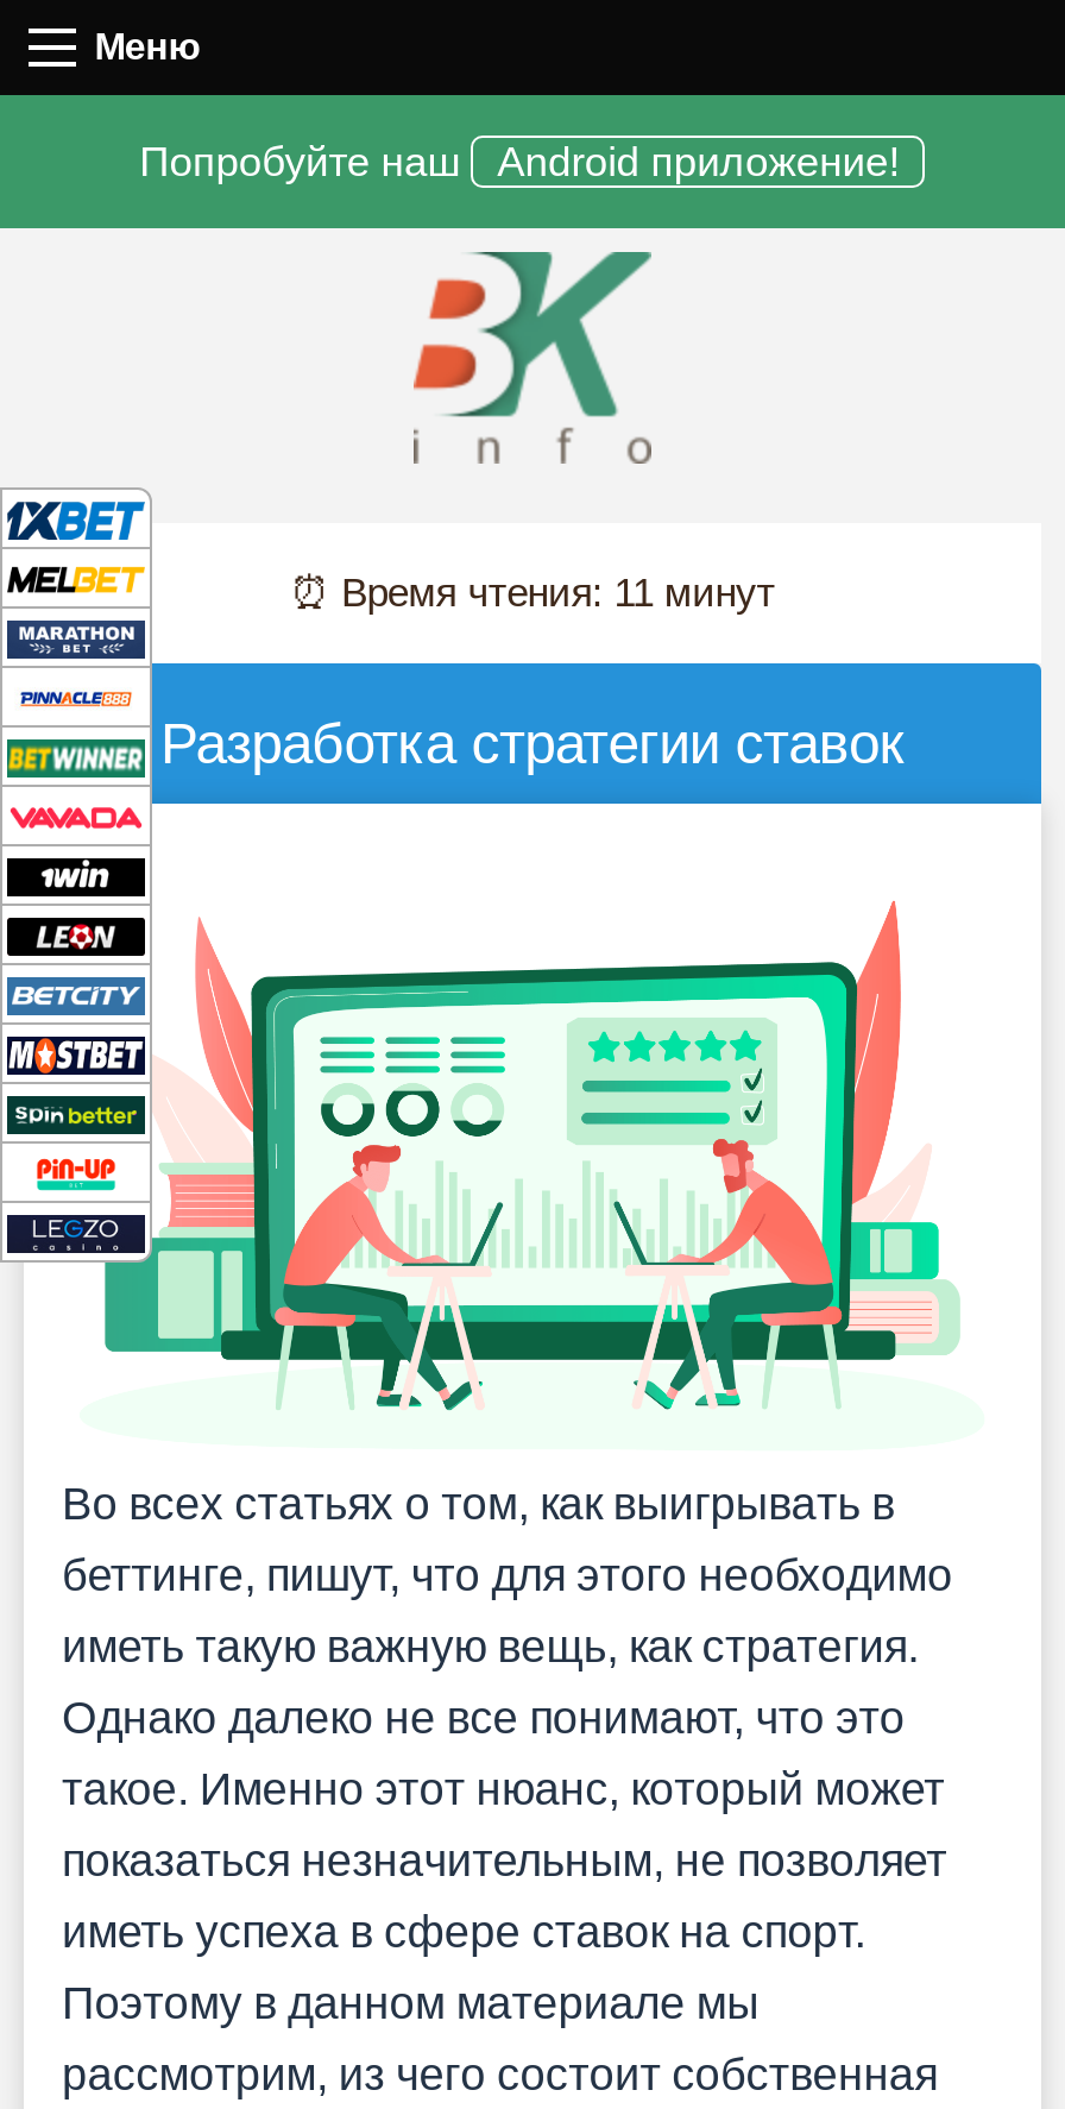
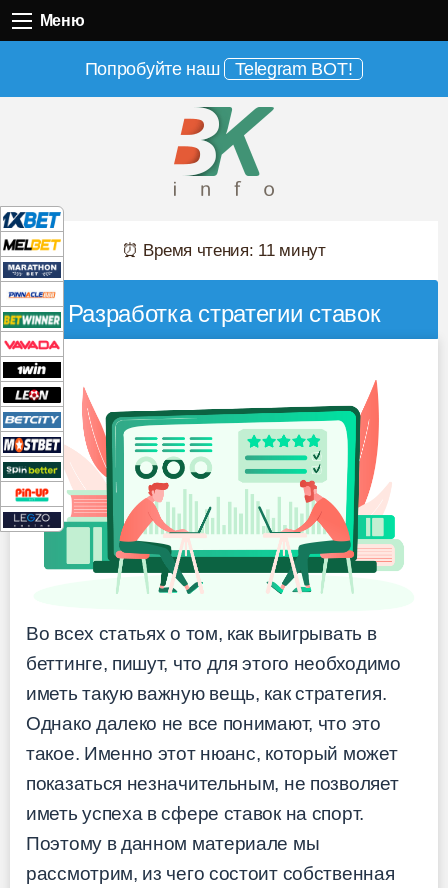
- Попробуйте наш Android приложение!
+ Попробуйте наш Telegram BOT!
